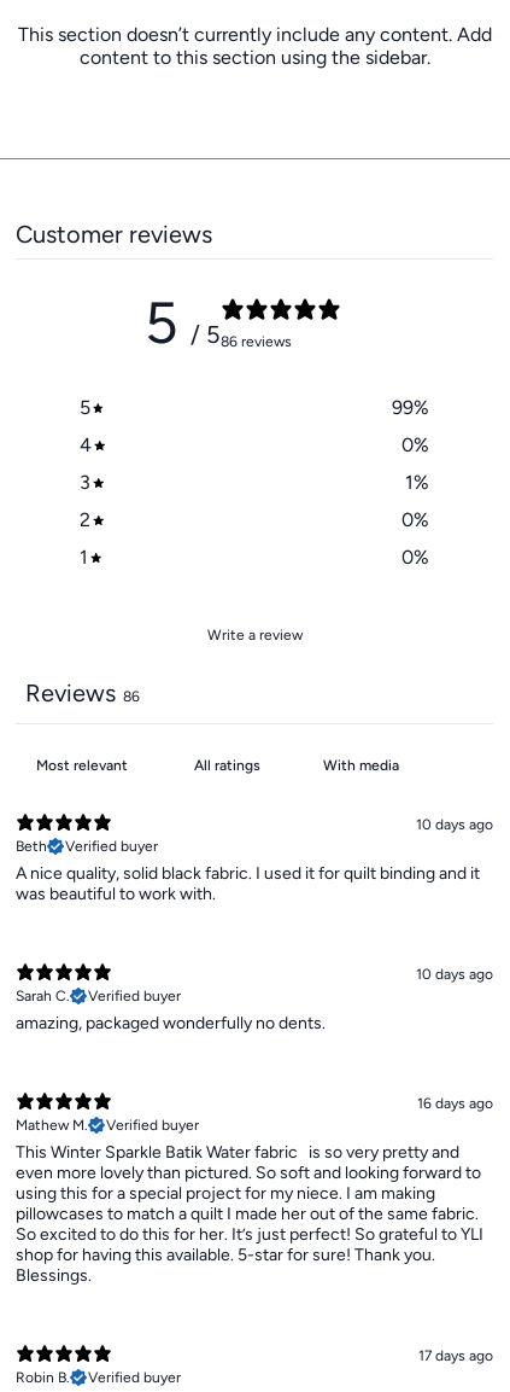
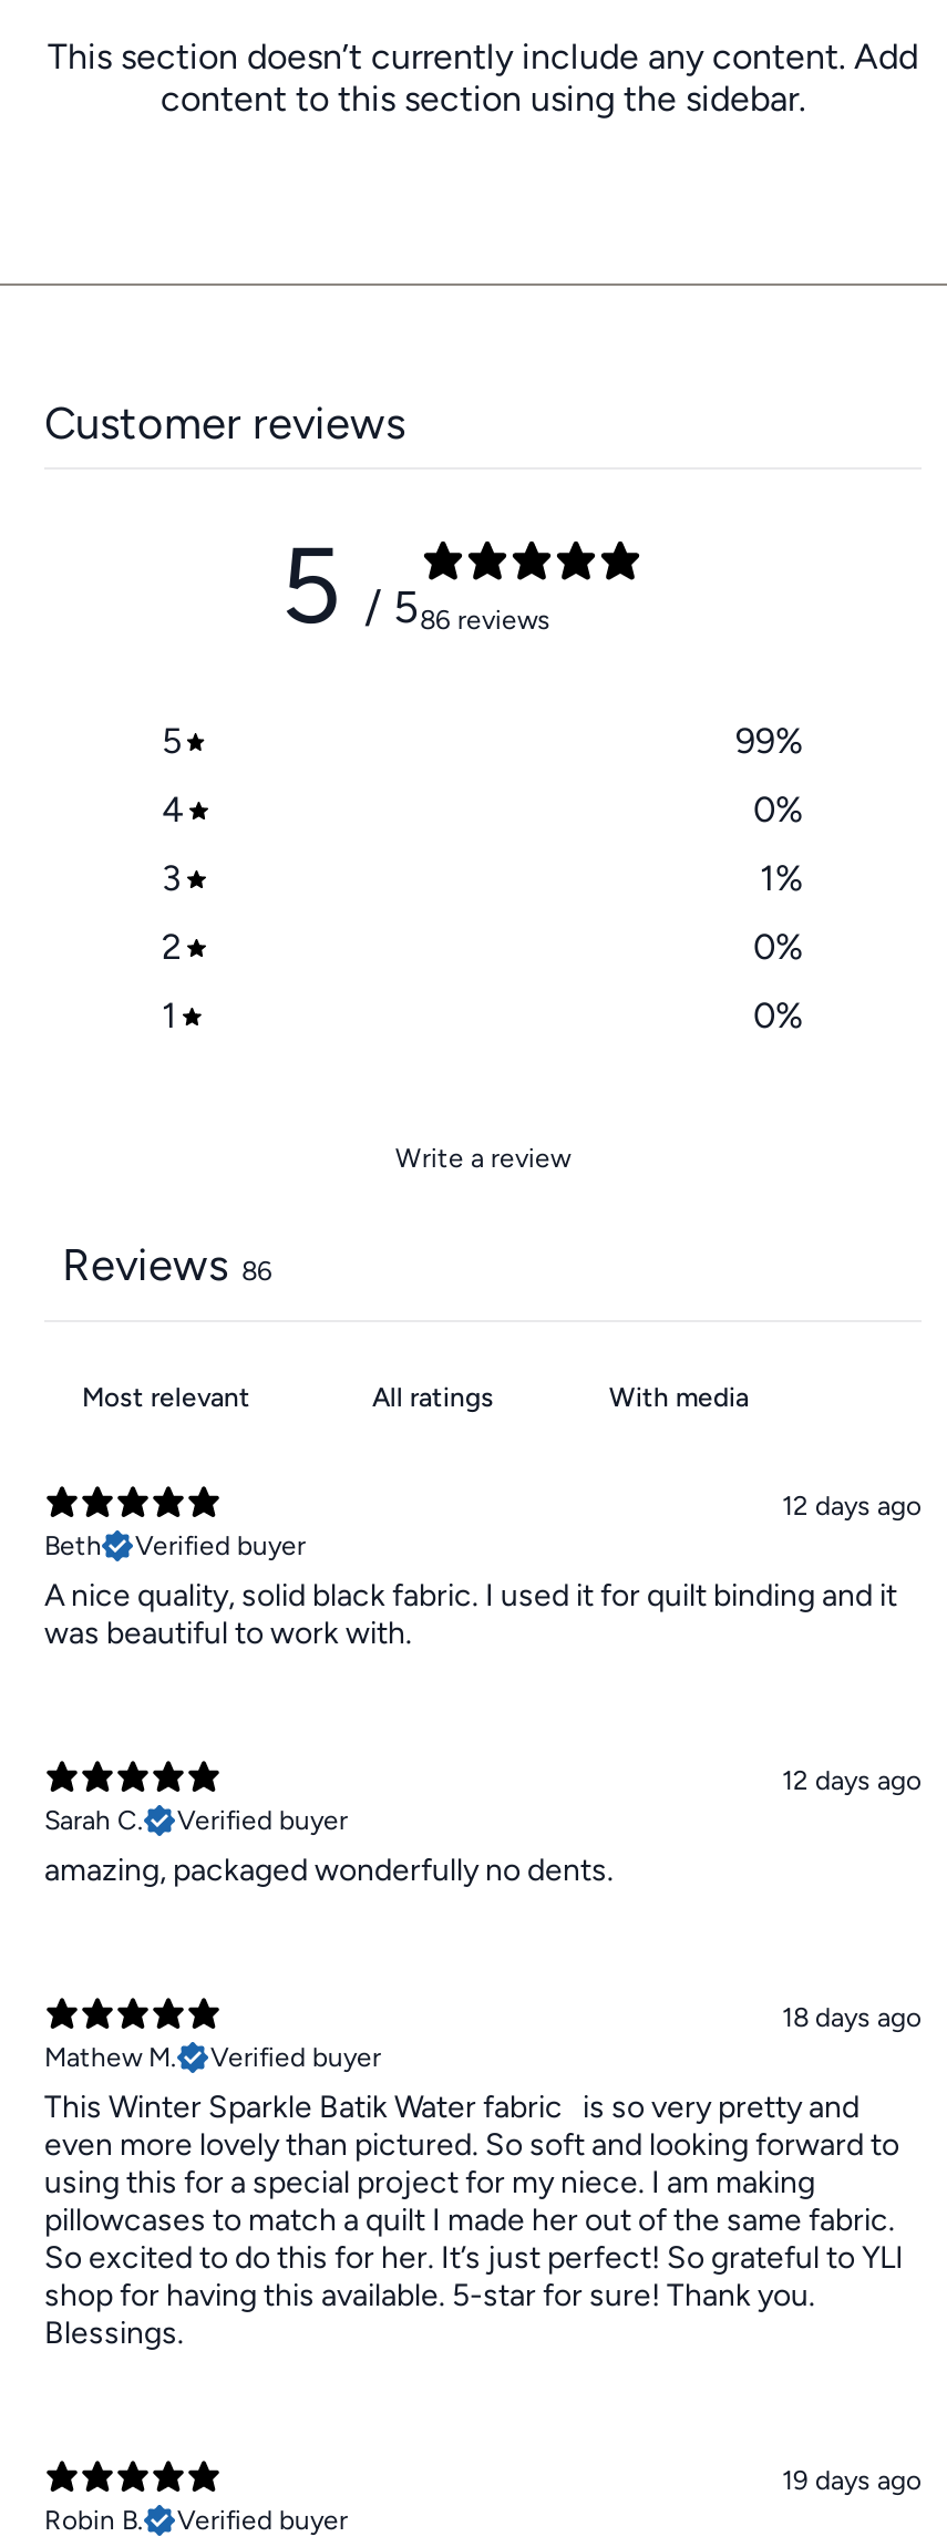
- 10 days ago
+ 12 days ago

- 10 days ago
+ 12 days ago

- 16 days ago
+ 18 days ago

- 17 days ago
+ 19 days ago
